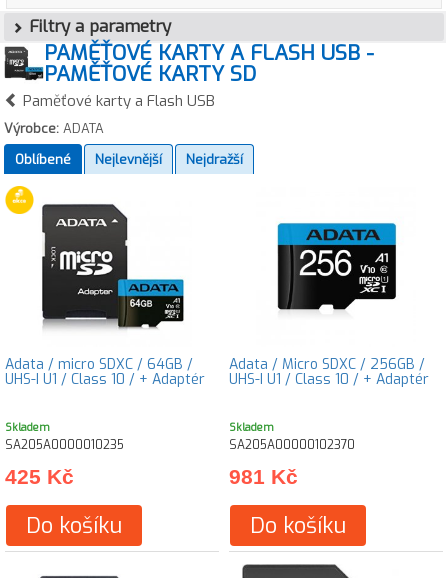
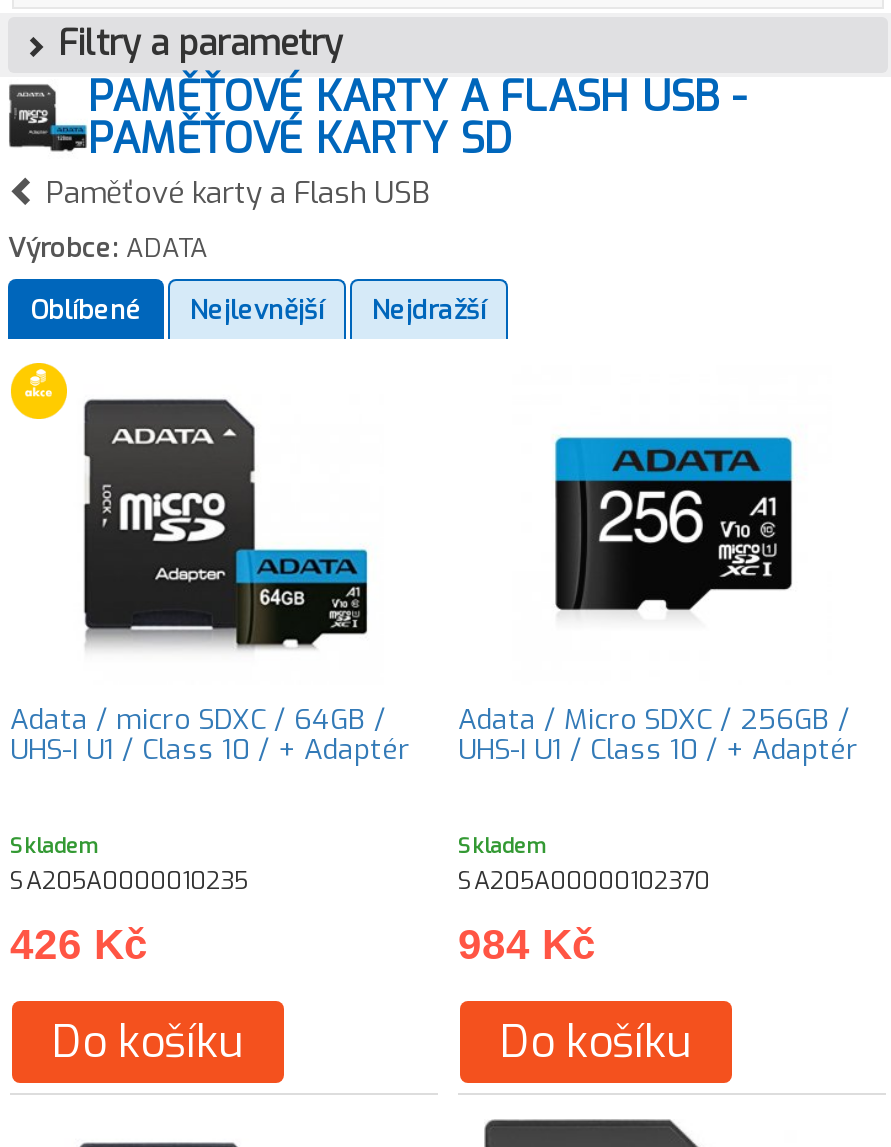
- 425 Kč
+ 426 Kč

- 981 Kč
+ 984 Kč
